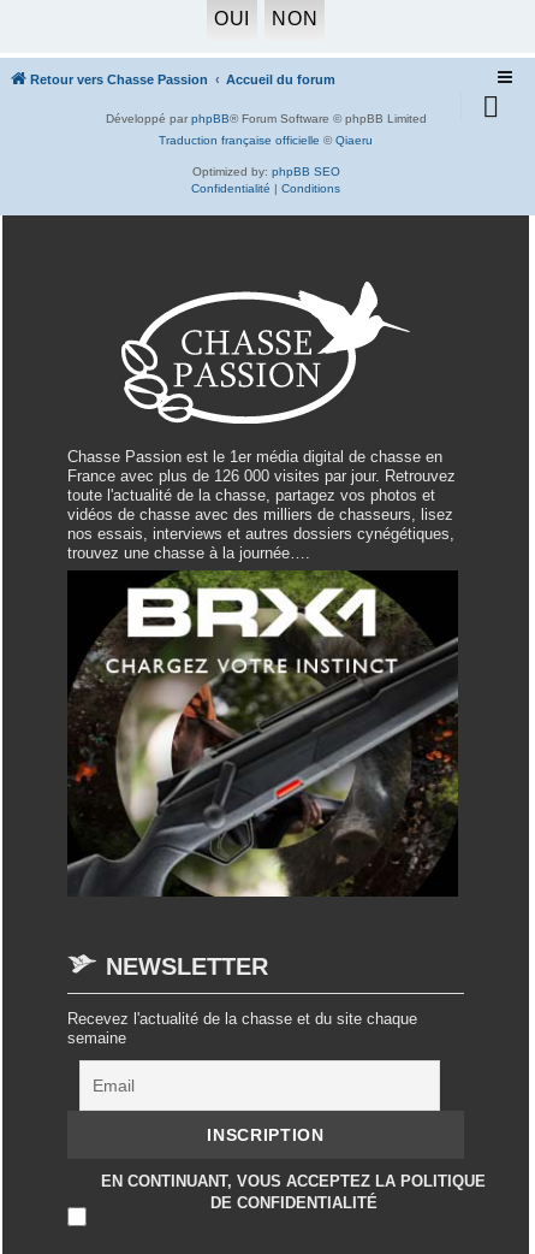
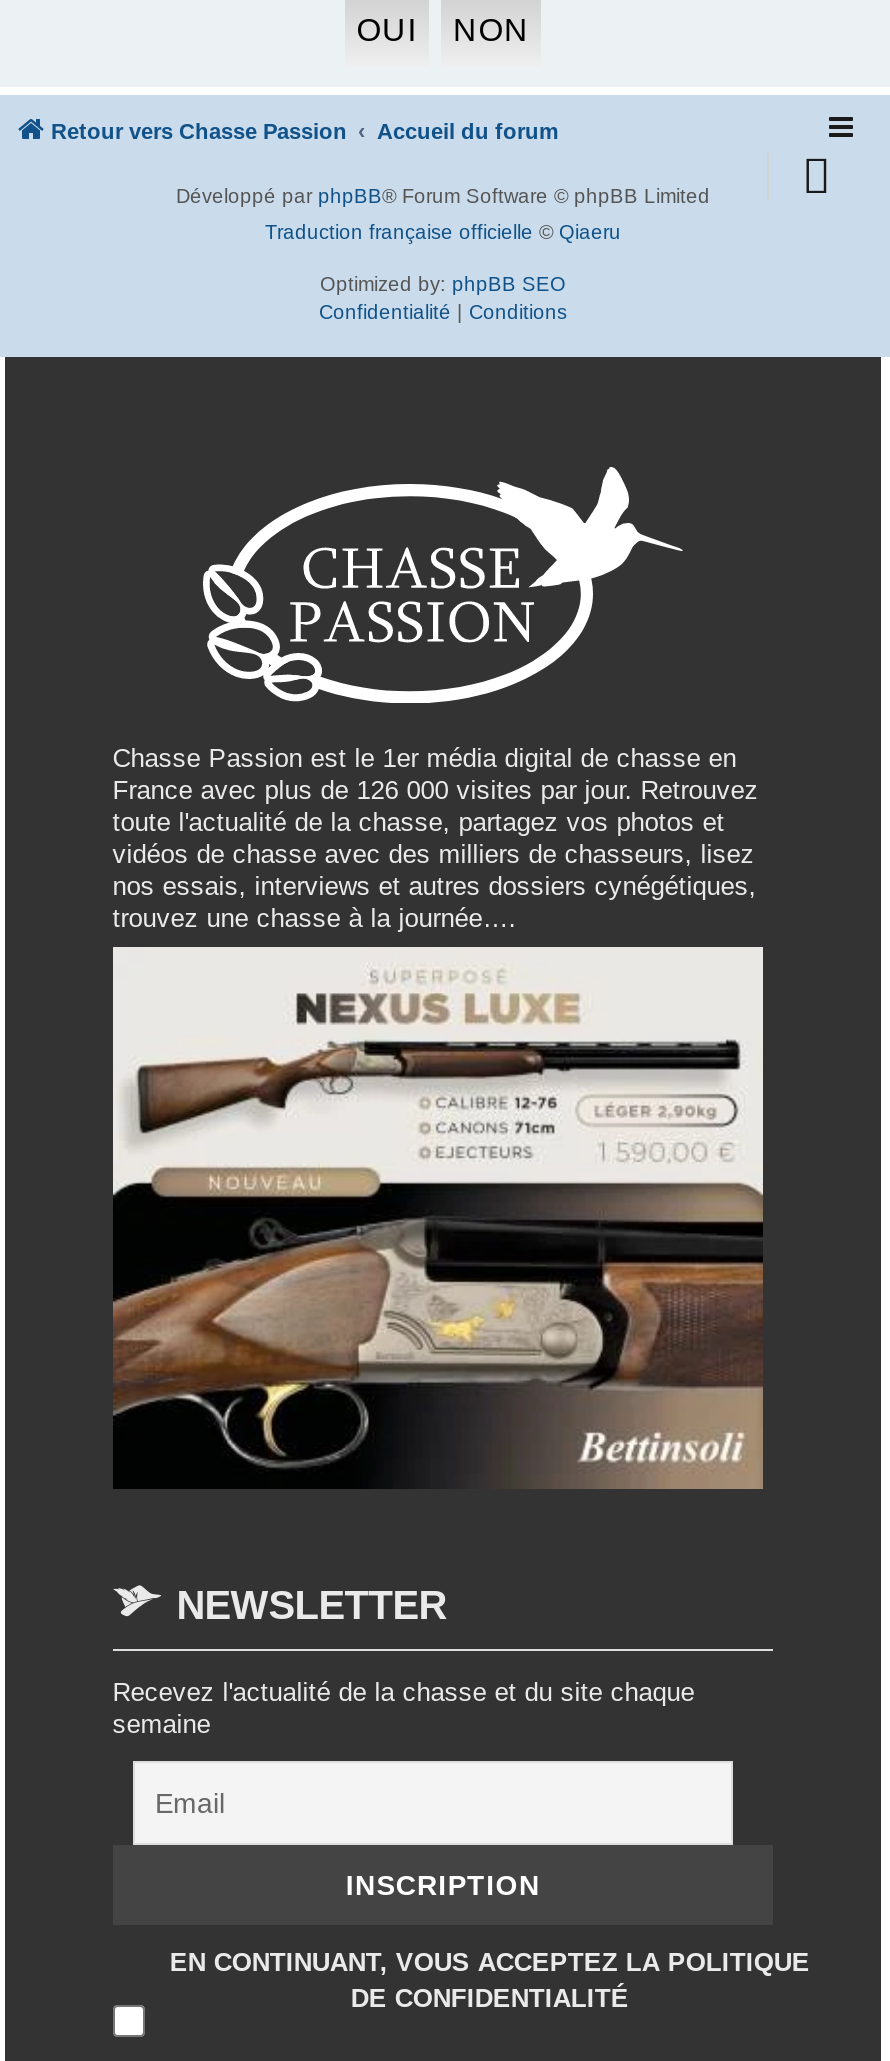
- [image]
+ [image]
